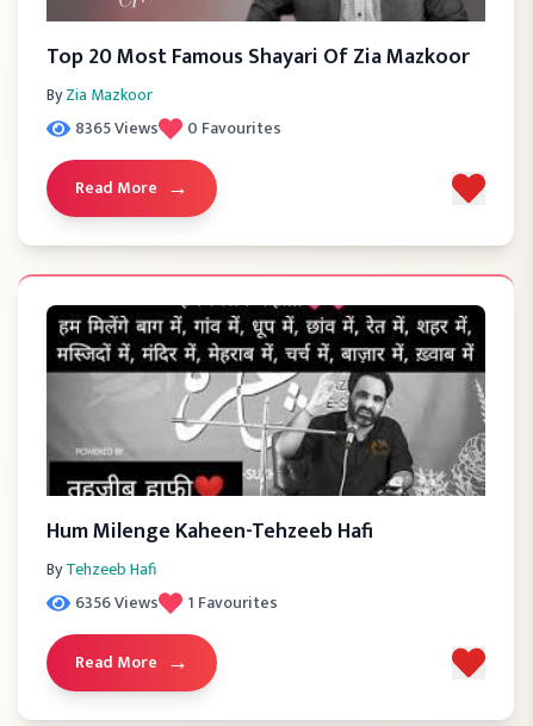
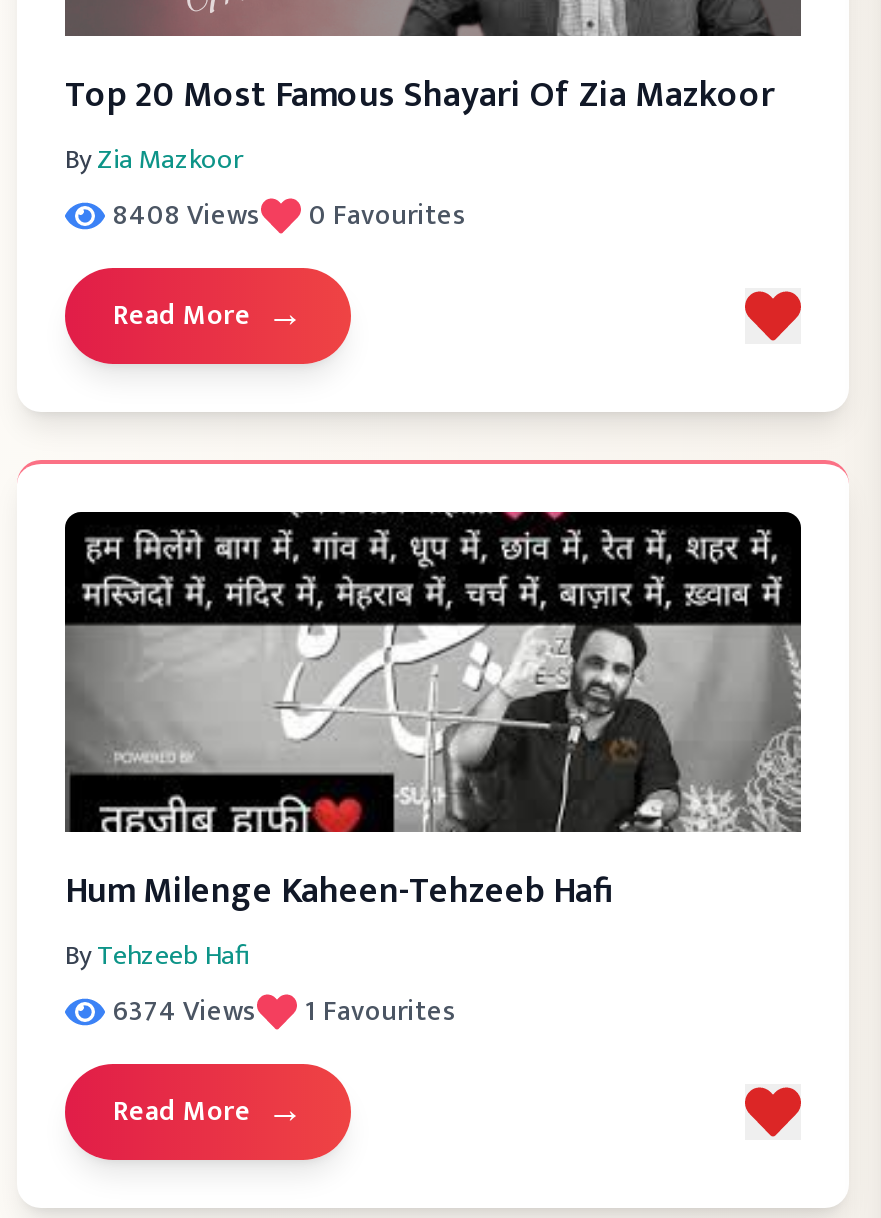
- 8365 Views 0 Favourites
+ 8408 Views 0 Favourites

- 6356 Views 1 Favourites
+ 6374 Views 1 Favourites
